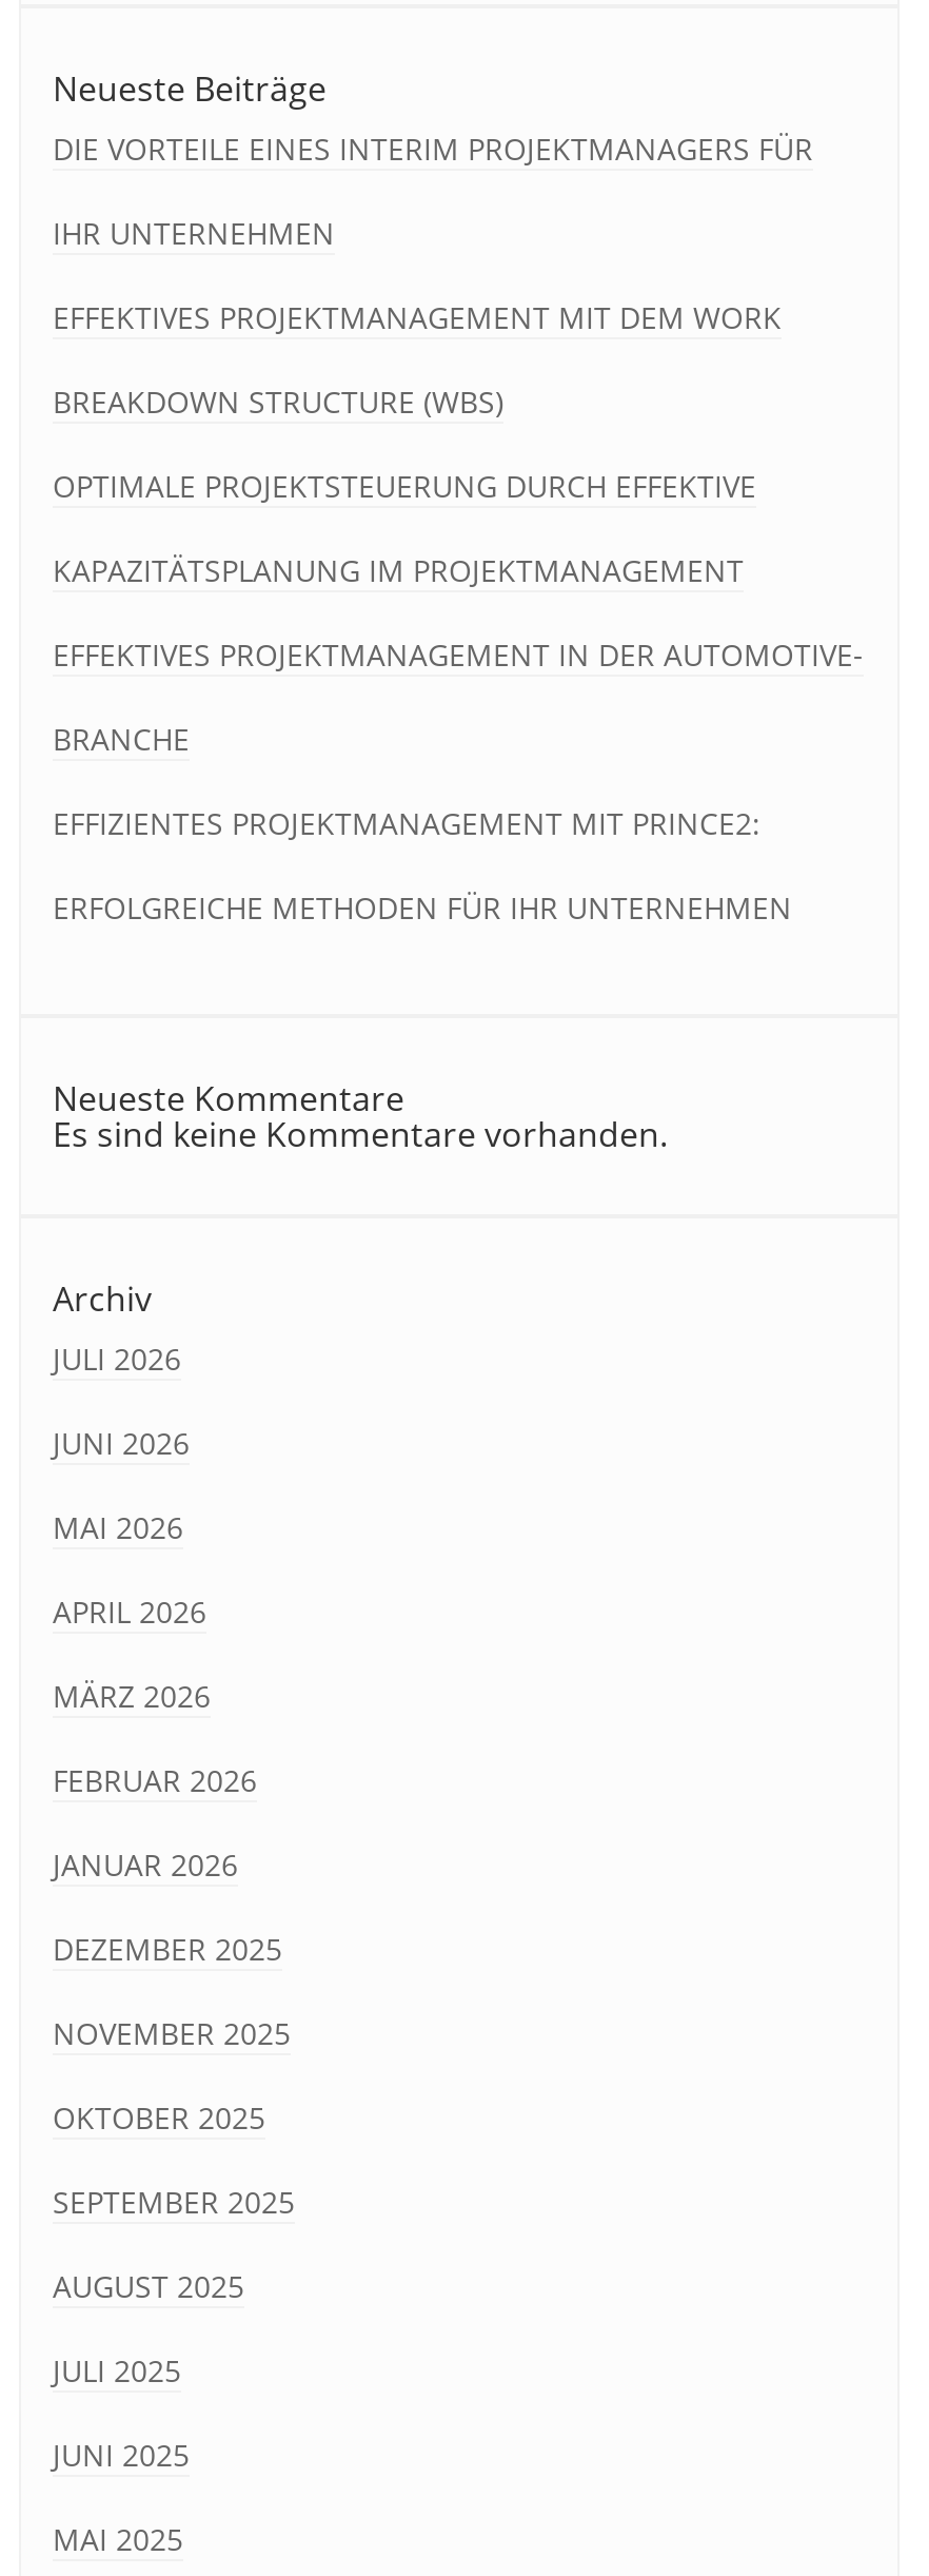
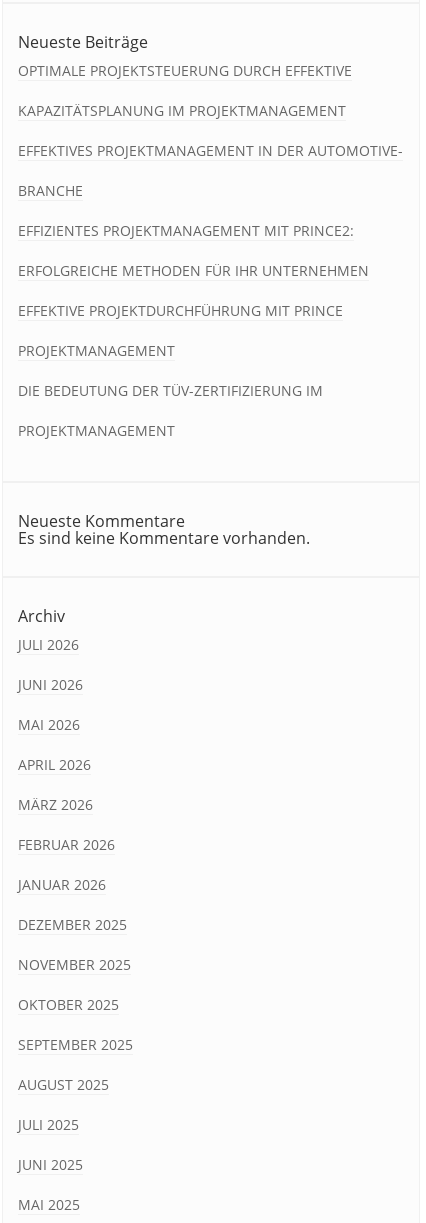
- DIE VORTEILE EINES INTERIM PROJEKTMANAGERS FÜR
- IHR UNTERNEHMEN
- EFFEKTIVES PROJEKTMANAGEMENT MIT DEM WORK
- BREAKDOWN STRUCTURE (WBS)

moved up: OPTIMALE PROJEKTSTEUERUNG DURCH EFFEKTIVE | KAPAZITÄTSPLANUNG IM PROJEKTMANAGEMENT | EFFEKTIVES PROJEKTMANAGEMENT IN DER AUTOMOTIVE- | BRANCHE | EFFIZIENTES PROJEKTMANAGEMENT MIT PRINCE2: | ERFOLGREICHE METHODEN FÜR IHR UNTERNEHMEN

+ EFFEKTIVE PROJEKTDURCHFÜHRUNG MIT PRINCE
+ PROJEKTMANAGEMENT
+ DIE BEDEUTUNG DER TÜV-ZERTIFIZIERUNG IM
+ PROJEKTMANAGEMENT
